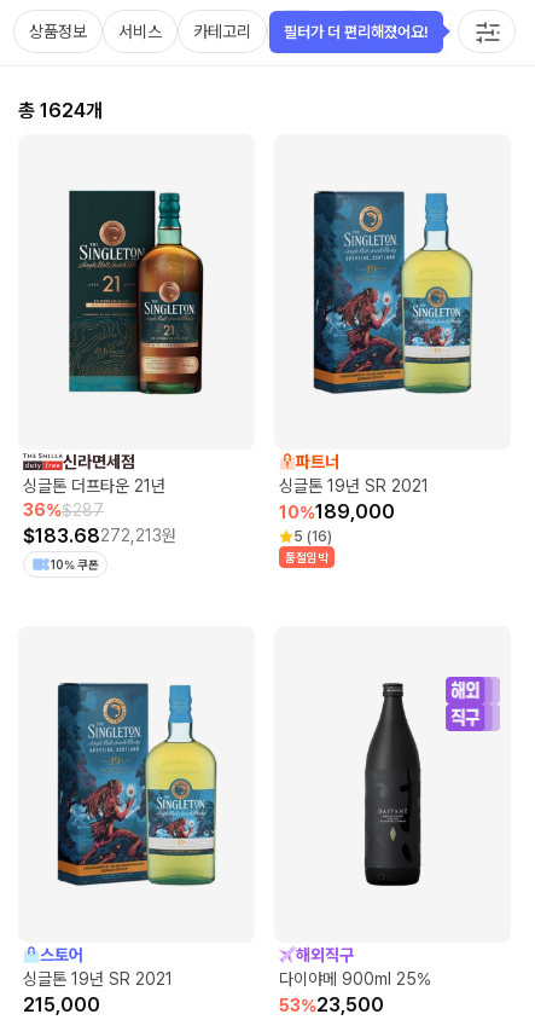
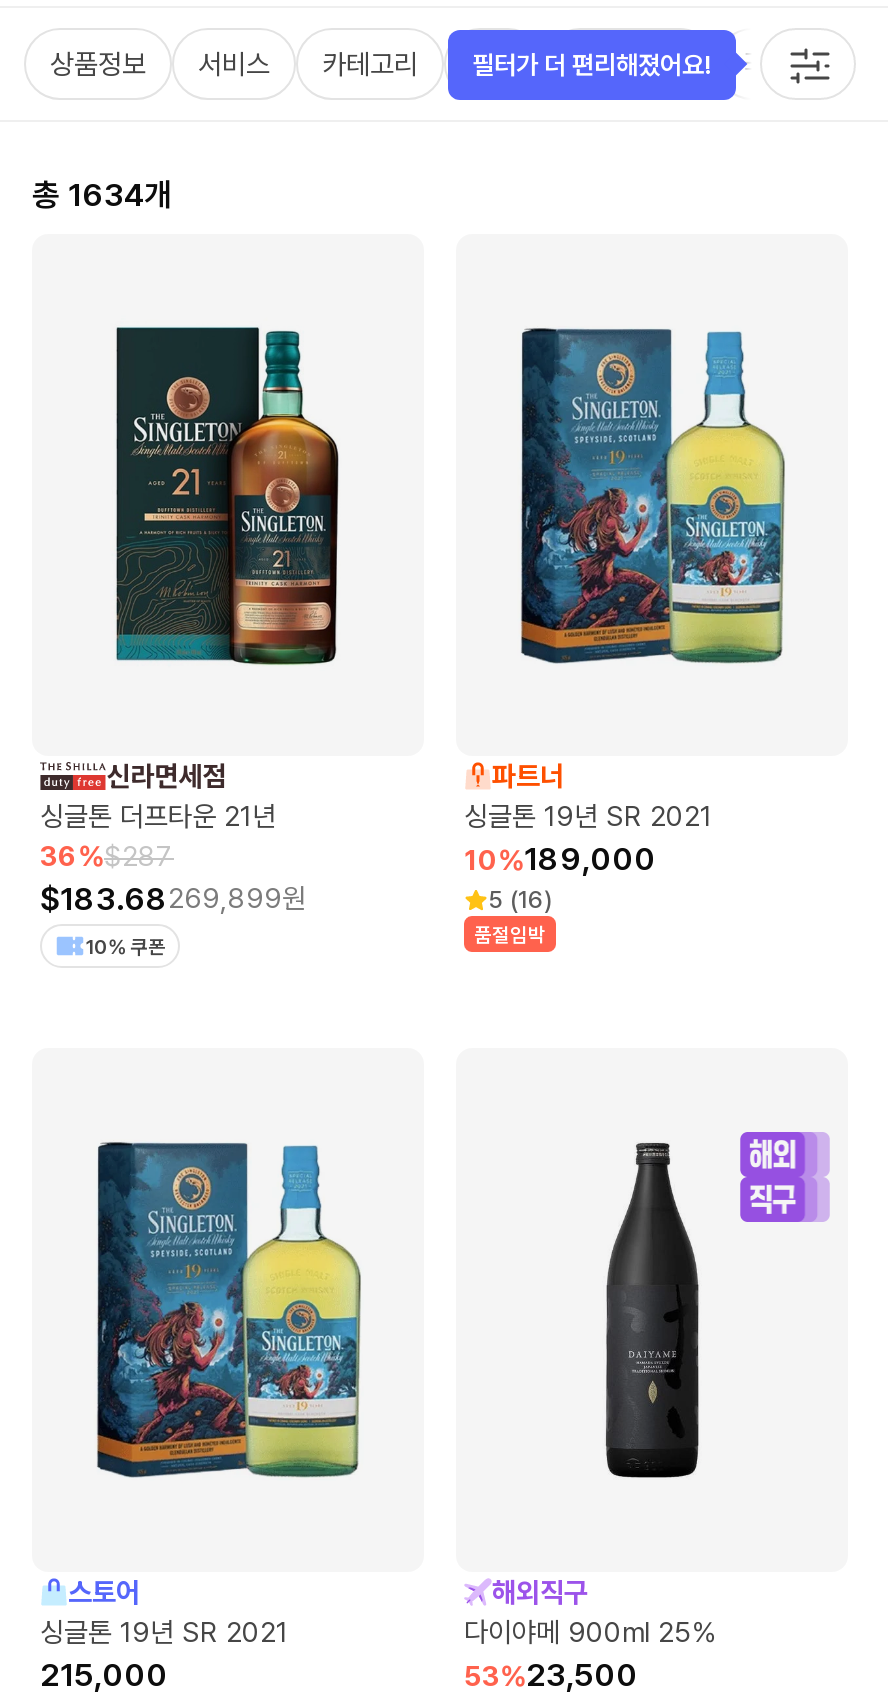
- 총 1624개
+ 총 1634개

- $183.68272,213원
+ $183.68269,899원
